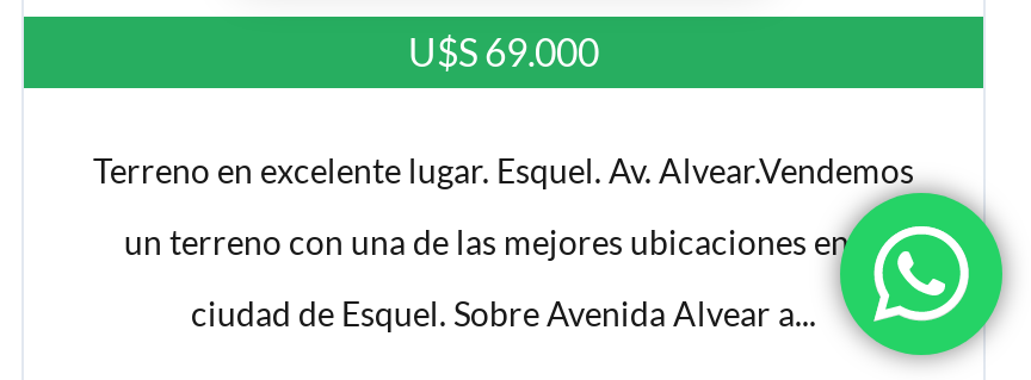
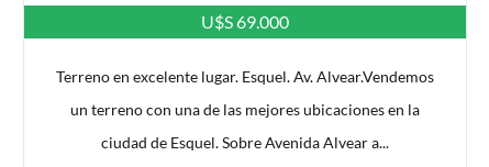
- [image]
